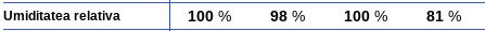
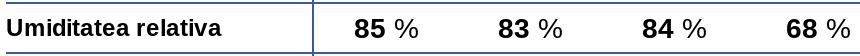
- 100%
+ 85%

- 98%
+ 83%

- 100%
+ 84%

- 81%
+ 68%
